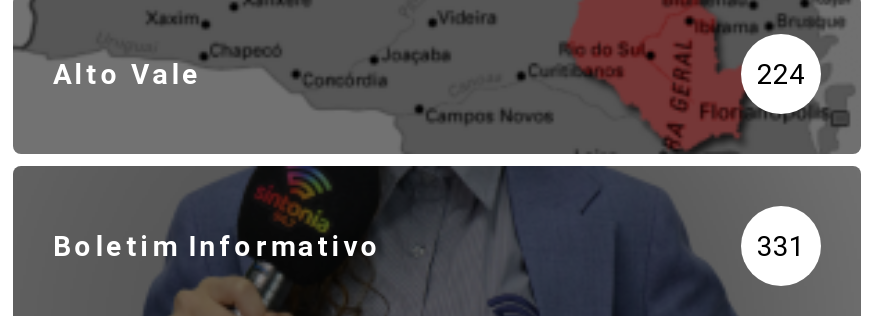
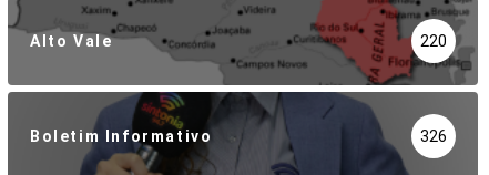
- 224
+ 220

- 331
+ 326
